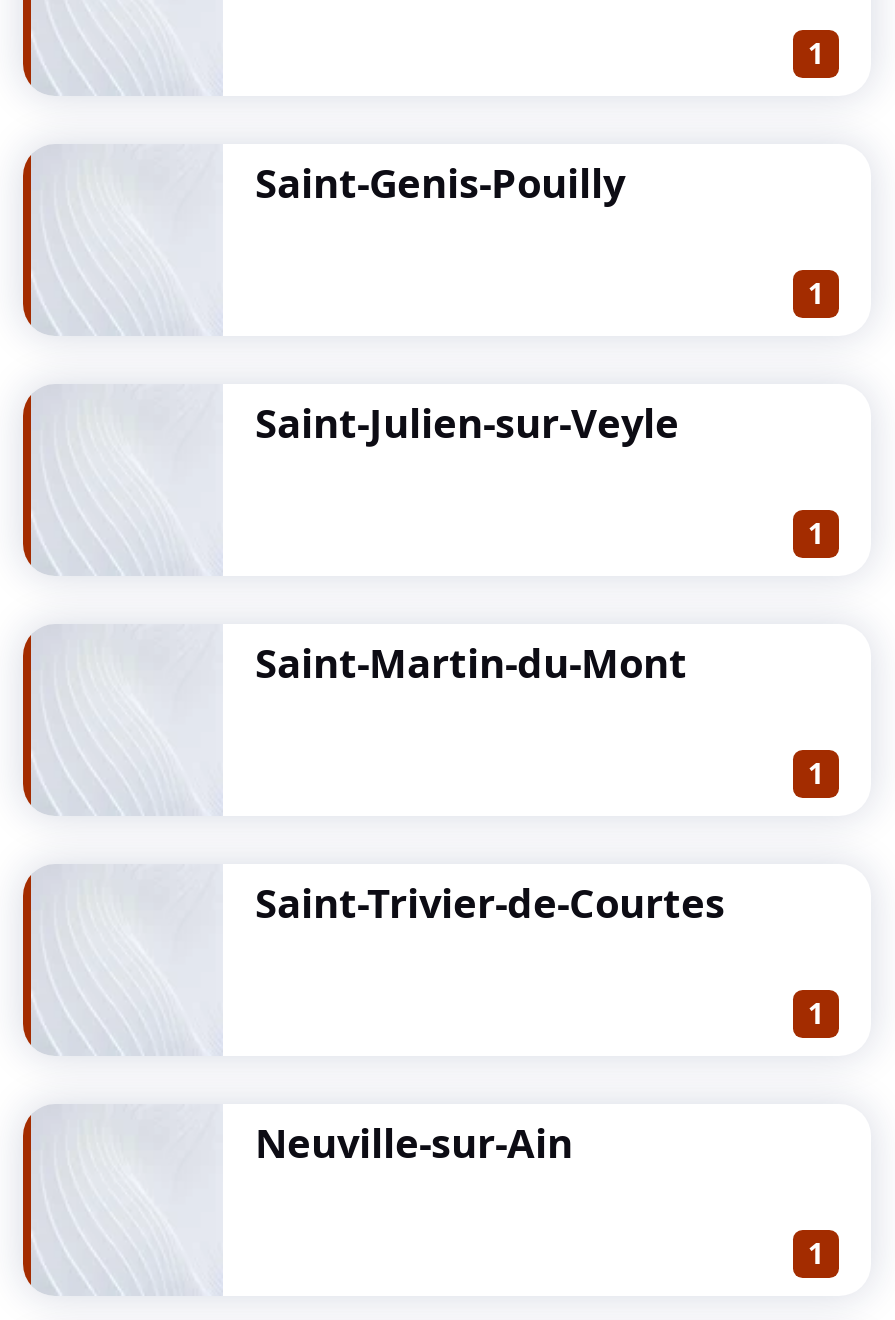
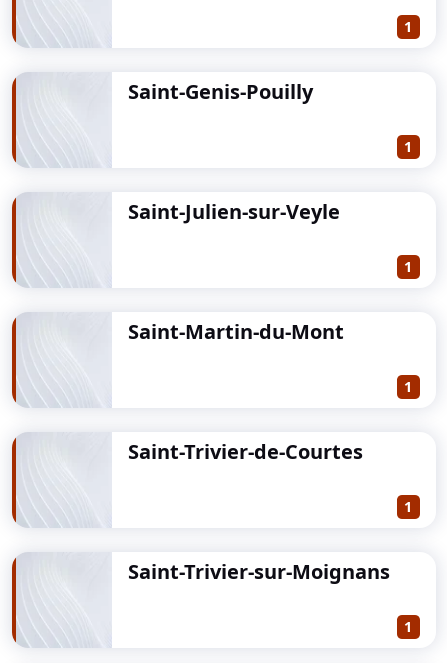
- Neuville-sur-Ain
+ Saint-Trivier-sur-Moignans
